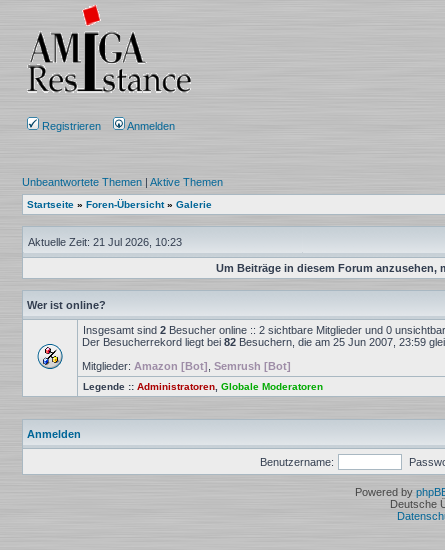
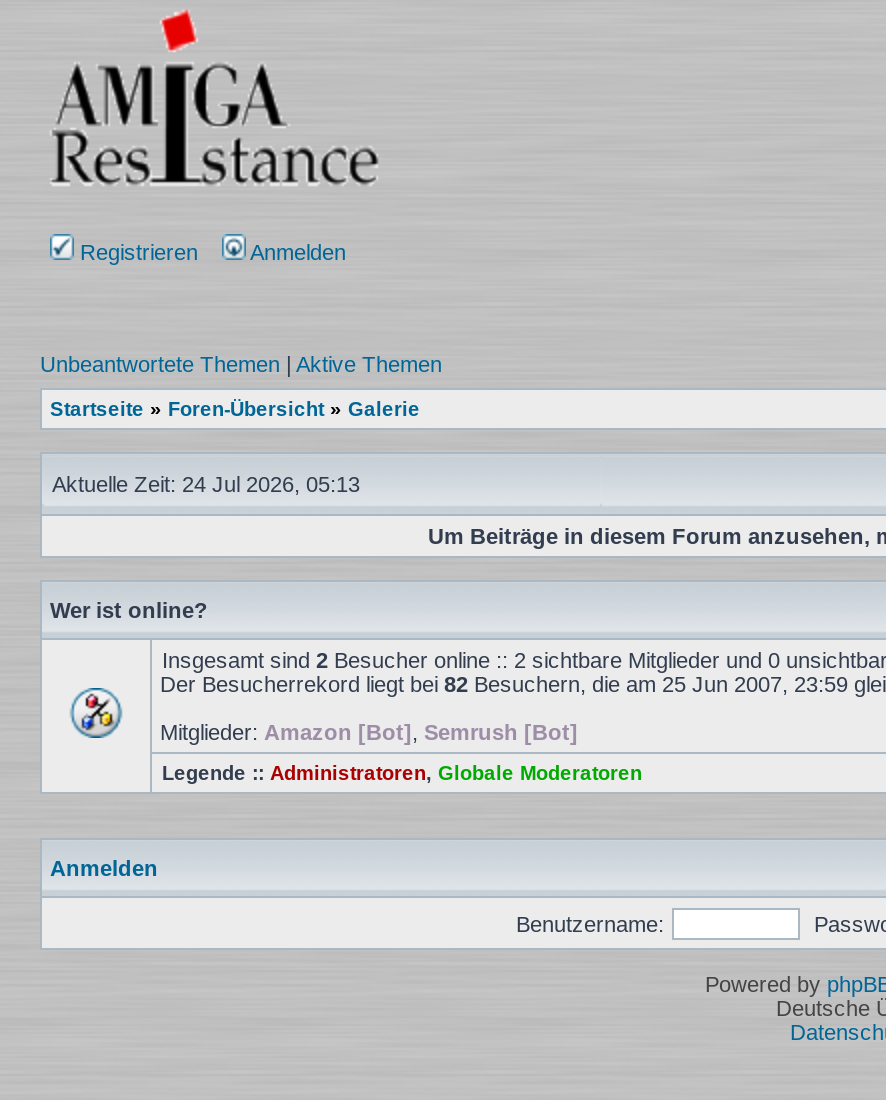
- Aktuelle Zeit: 21 Jul 2026, 10:23
+ Aktuelle Zeit: 24 Jul 2026, 05:13
